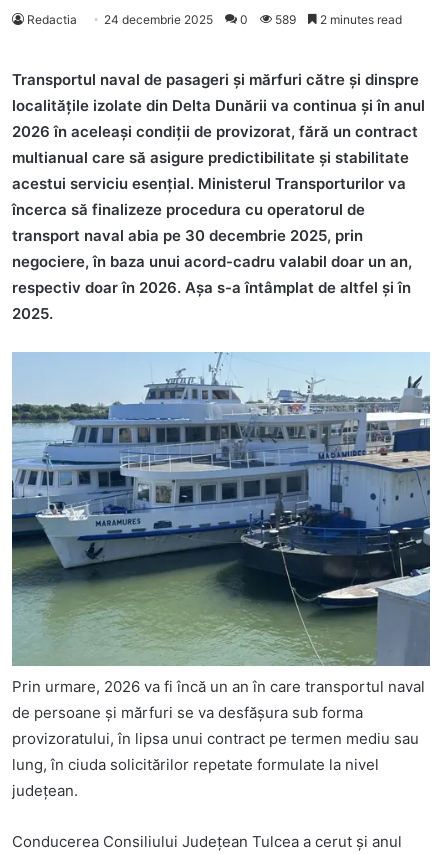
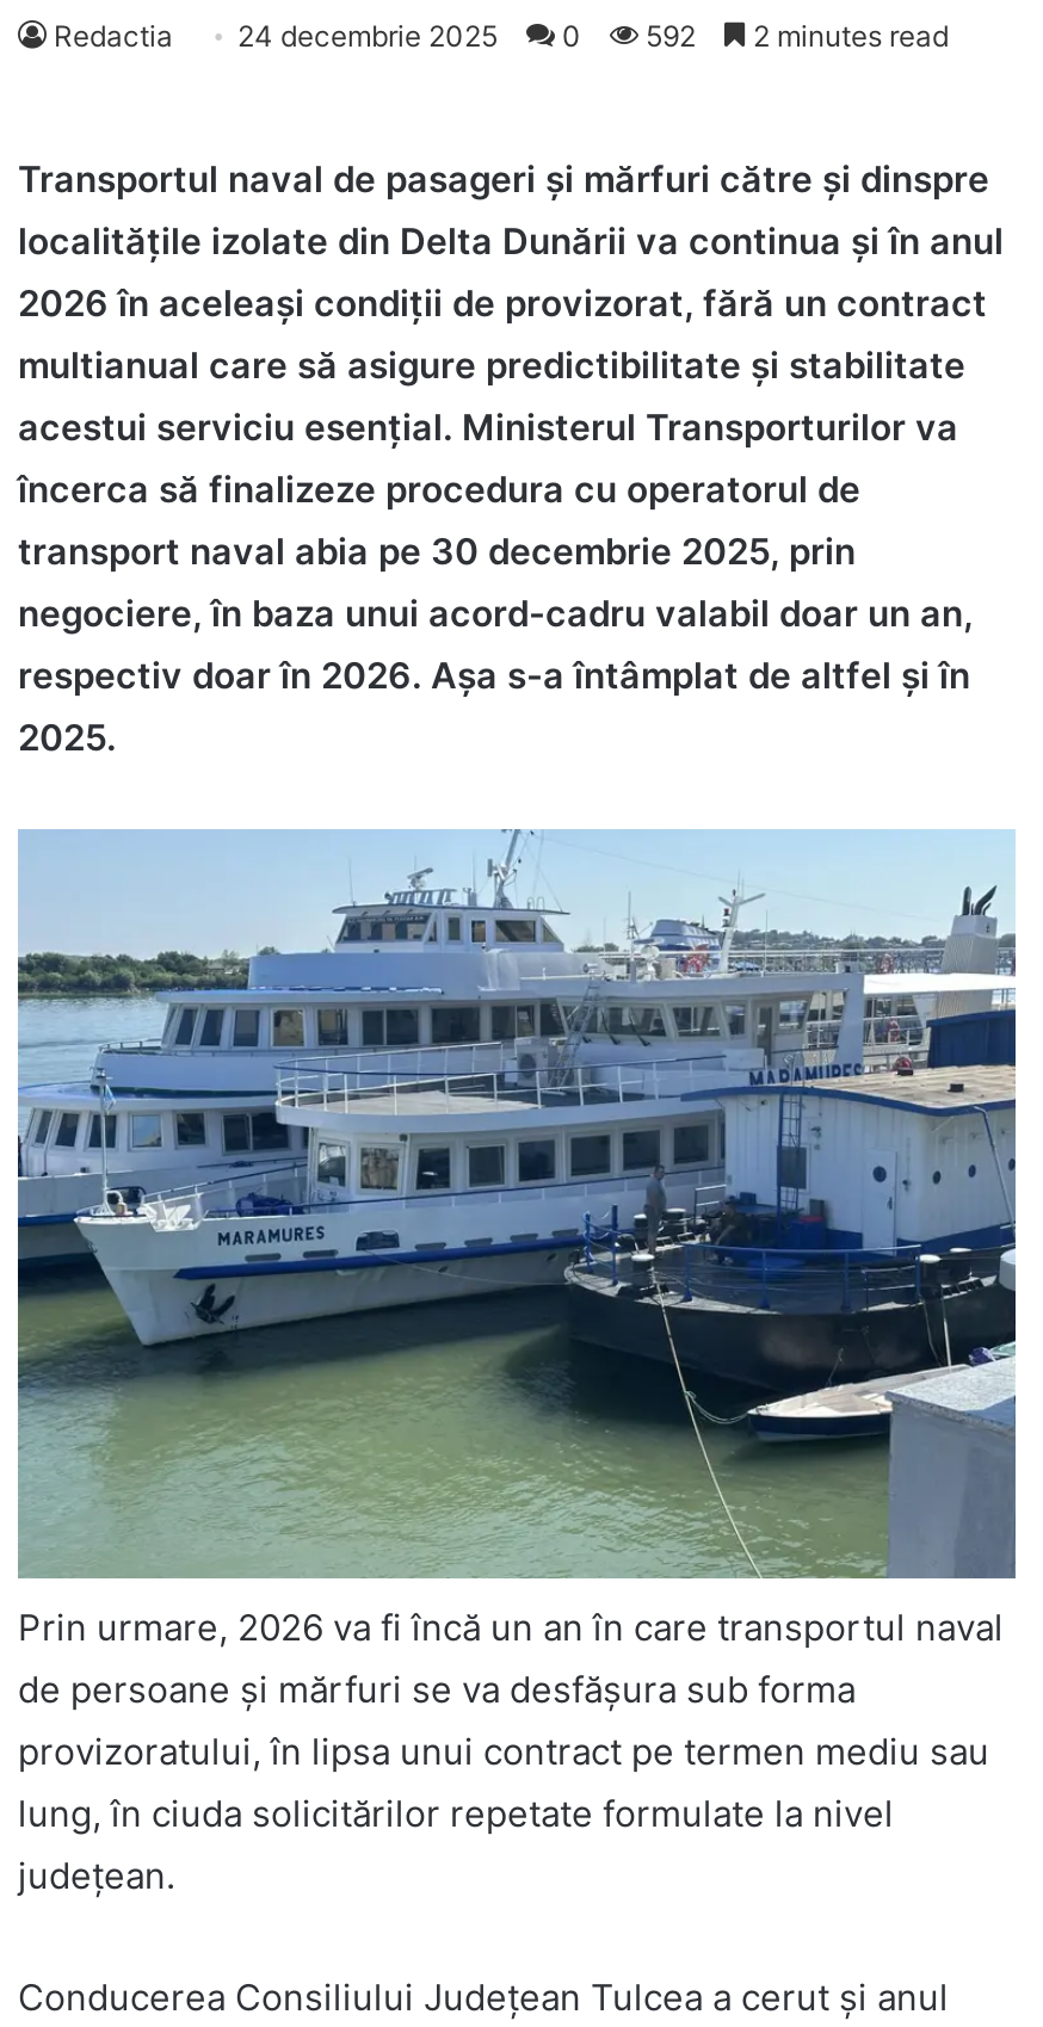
- Redactia 24 decembrie 2025 0 589 2 minutes read
+ Redactia 24 decembrie 2025 0 592 2 minutes read
